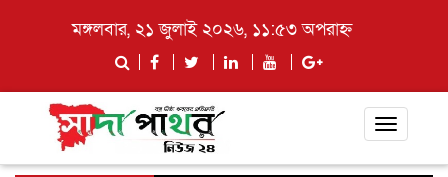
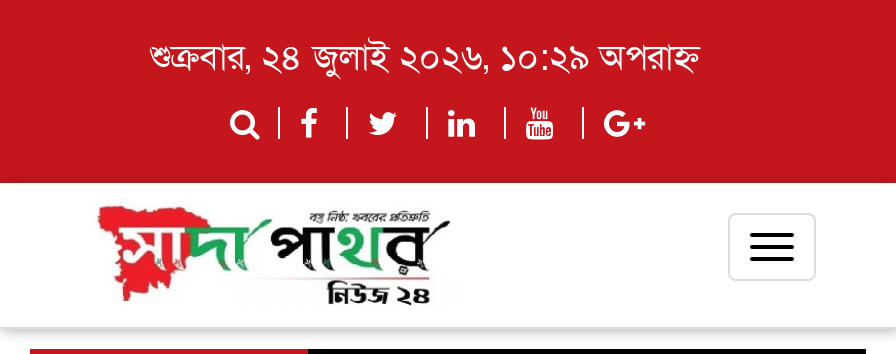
- মঙ্গলবার, ২১ জুলাই ২০২৬, ১১:৫৩ অপরাহ্ন
+ শুক্রবার, ২৪ জুলাই ২০২৬, ১০:২৯ অপরাহ্ন
